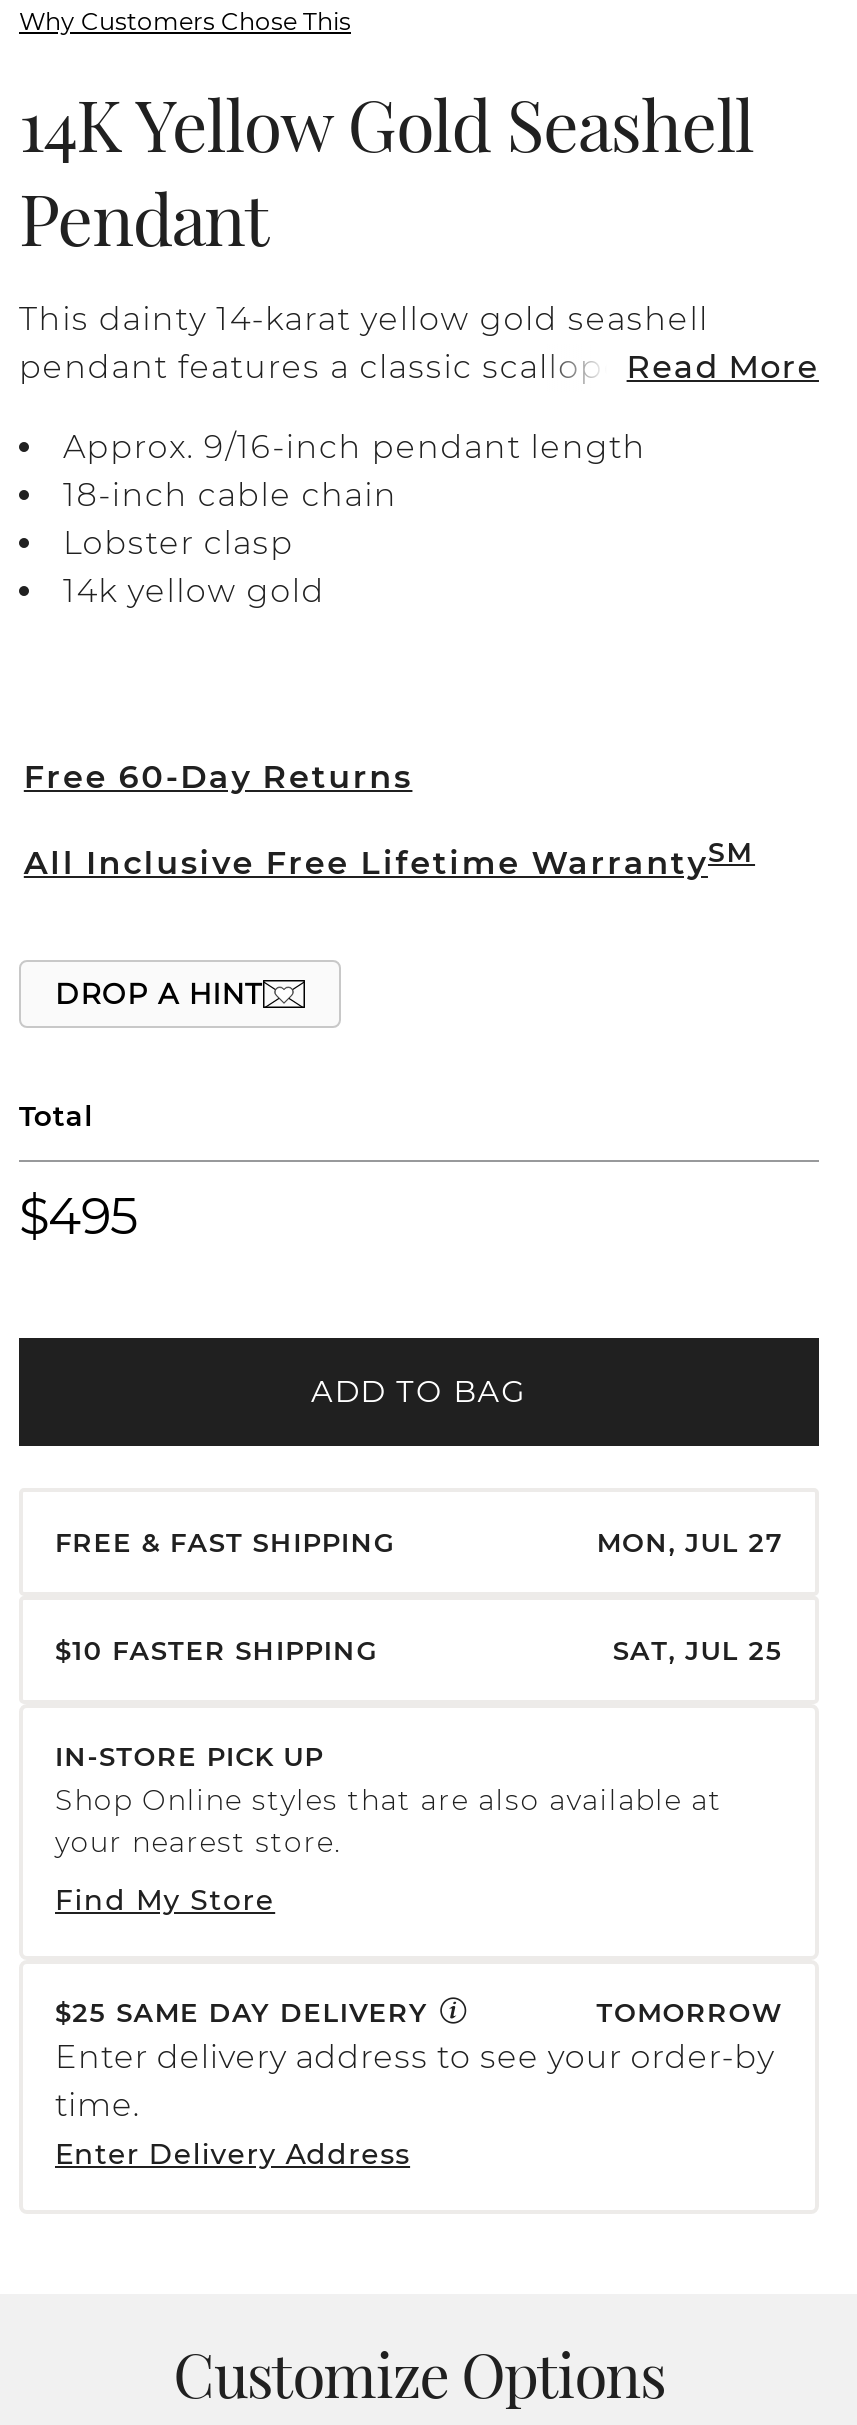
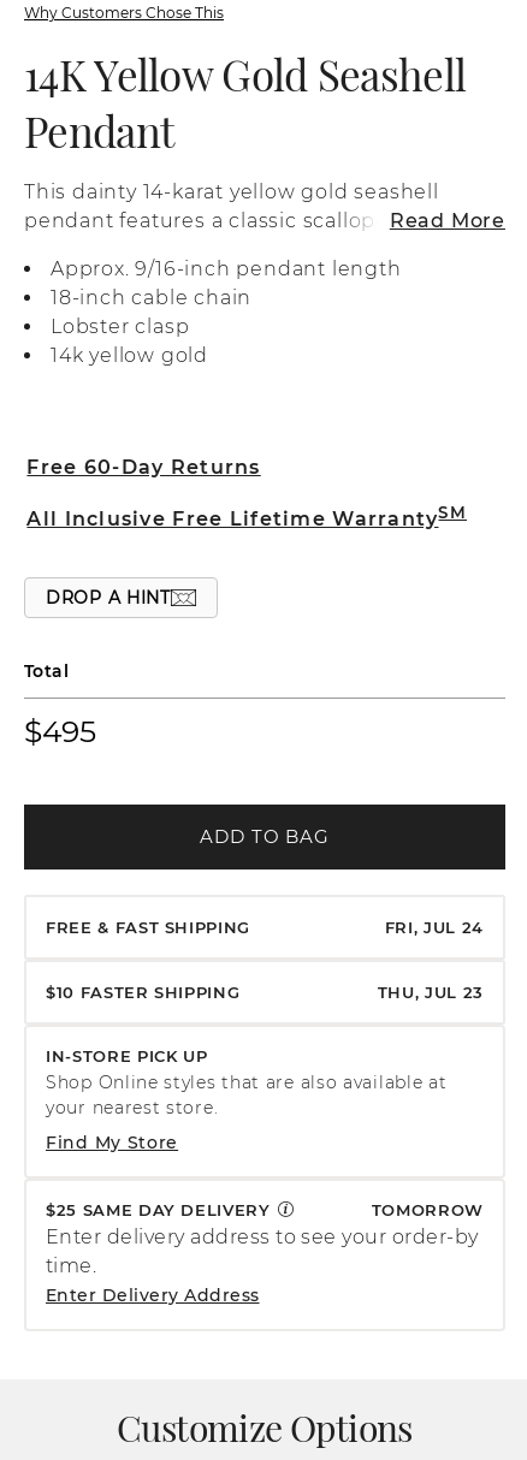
- MON, JUL 27
+ FRI, JUL 24

- SAT, JUL 25
+ THU, JUL 23
